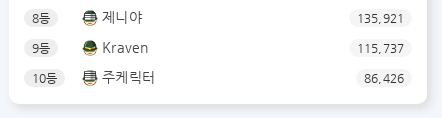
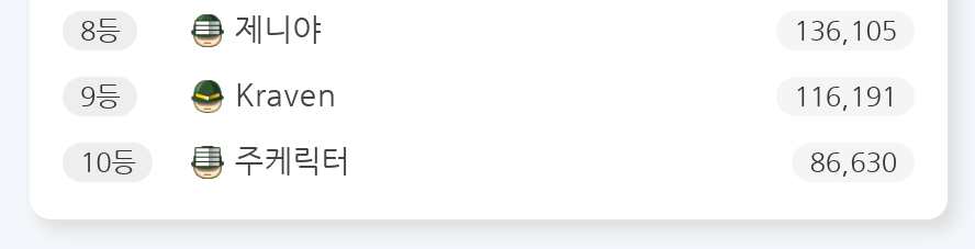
- 135,921
+ 136,105

- 115,737
+ 116,191

- 86,426
+ 86,630
